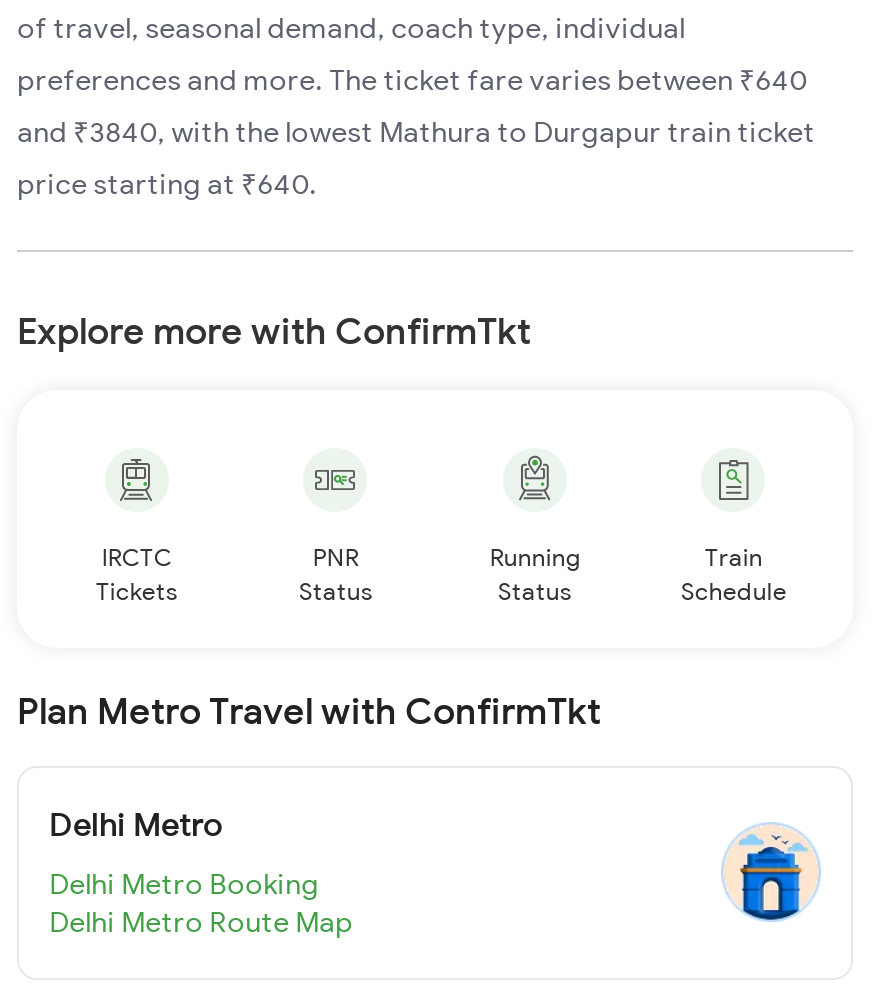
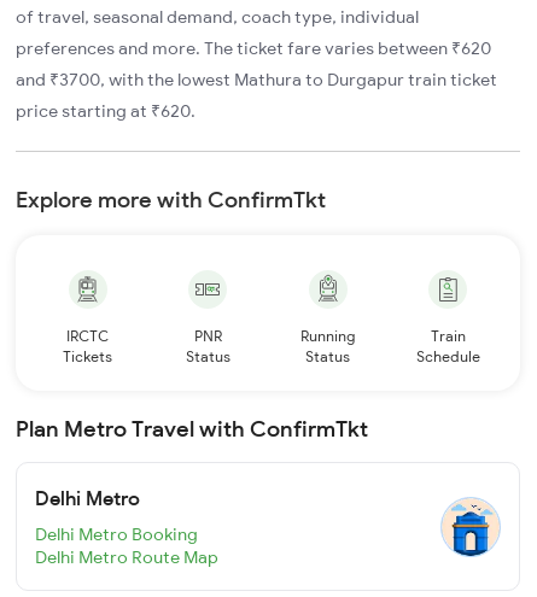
- preferences and more. The ticket fare varies between ₹640
+ preferences and more. The ticket fare varies between ₹620

- and ₹3840, with the lowest Mathura to Durgapur train ticket
+ and ₹3700, with the lowest Mathura to Durgapur train ticket

- price starting at ₹640.
+ price starting at ₹620.
